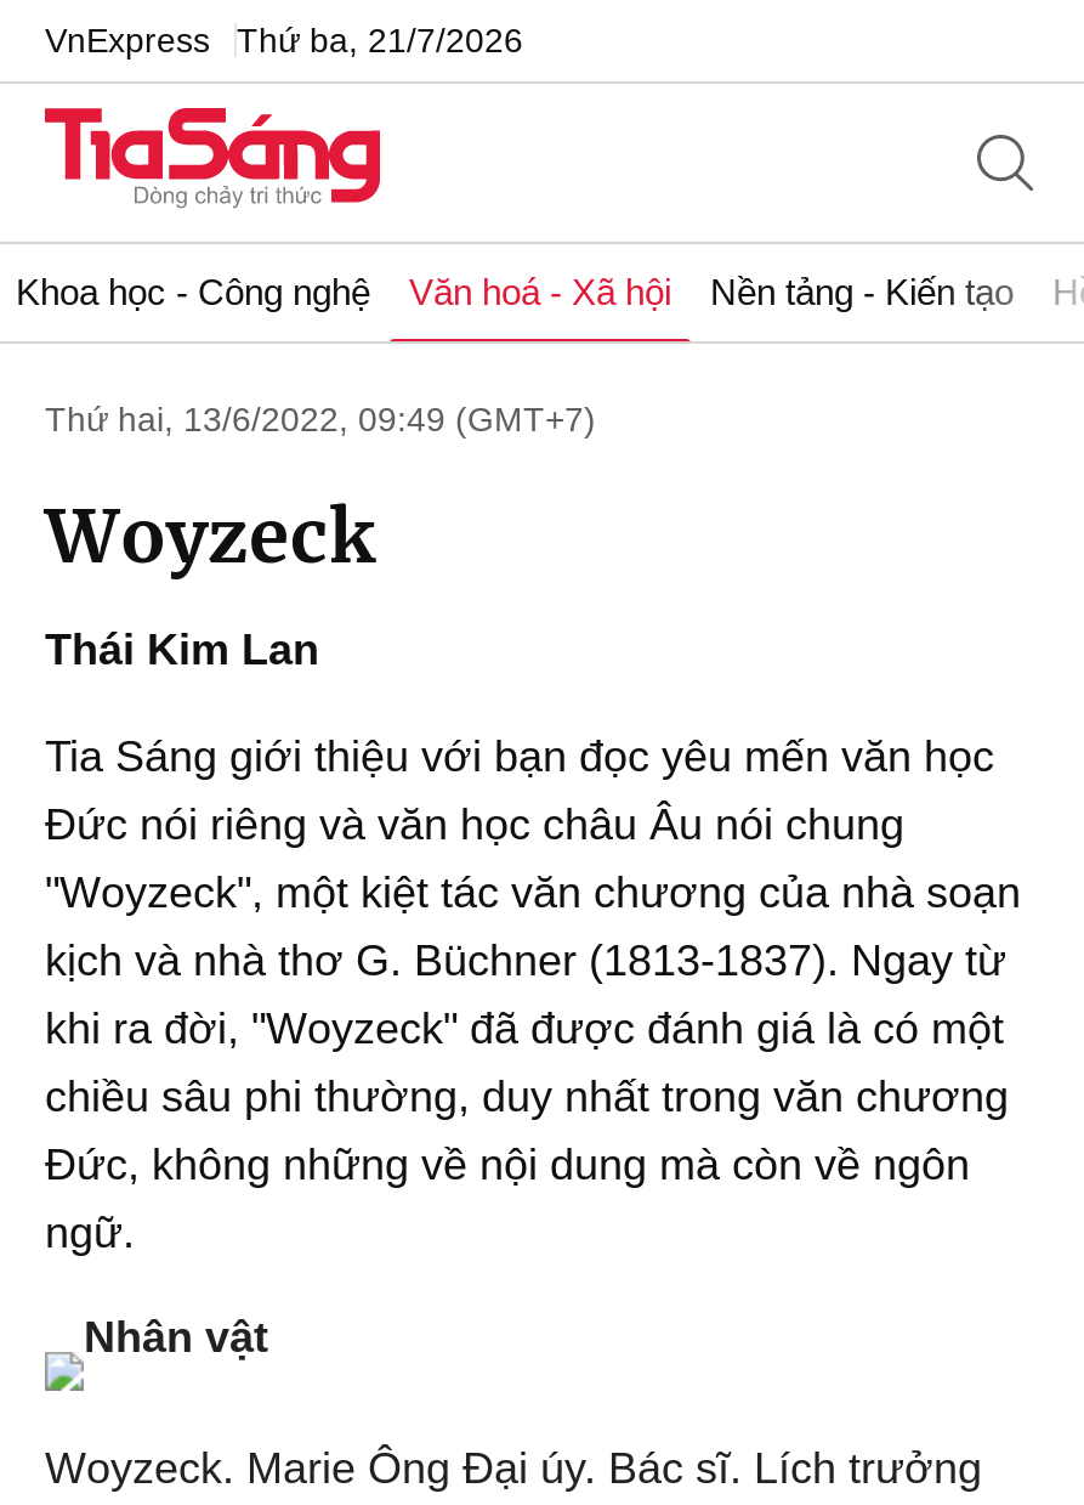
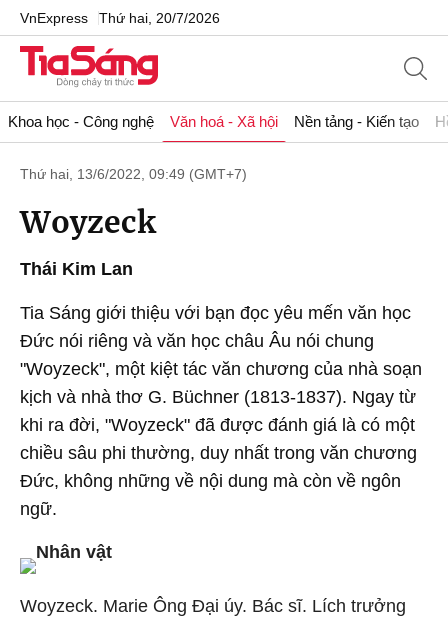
- VnExpress Thứ ba, 21/7/2026
+ VnExpress Thứ hai, 20/7/2026
